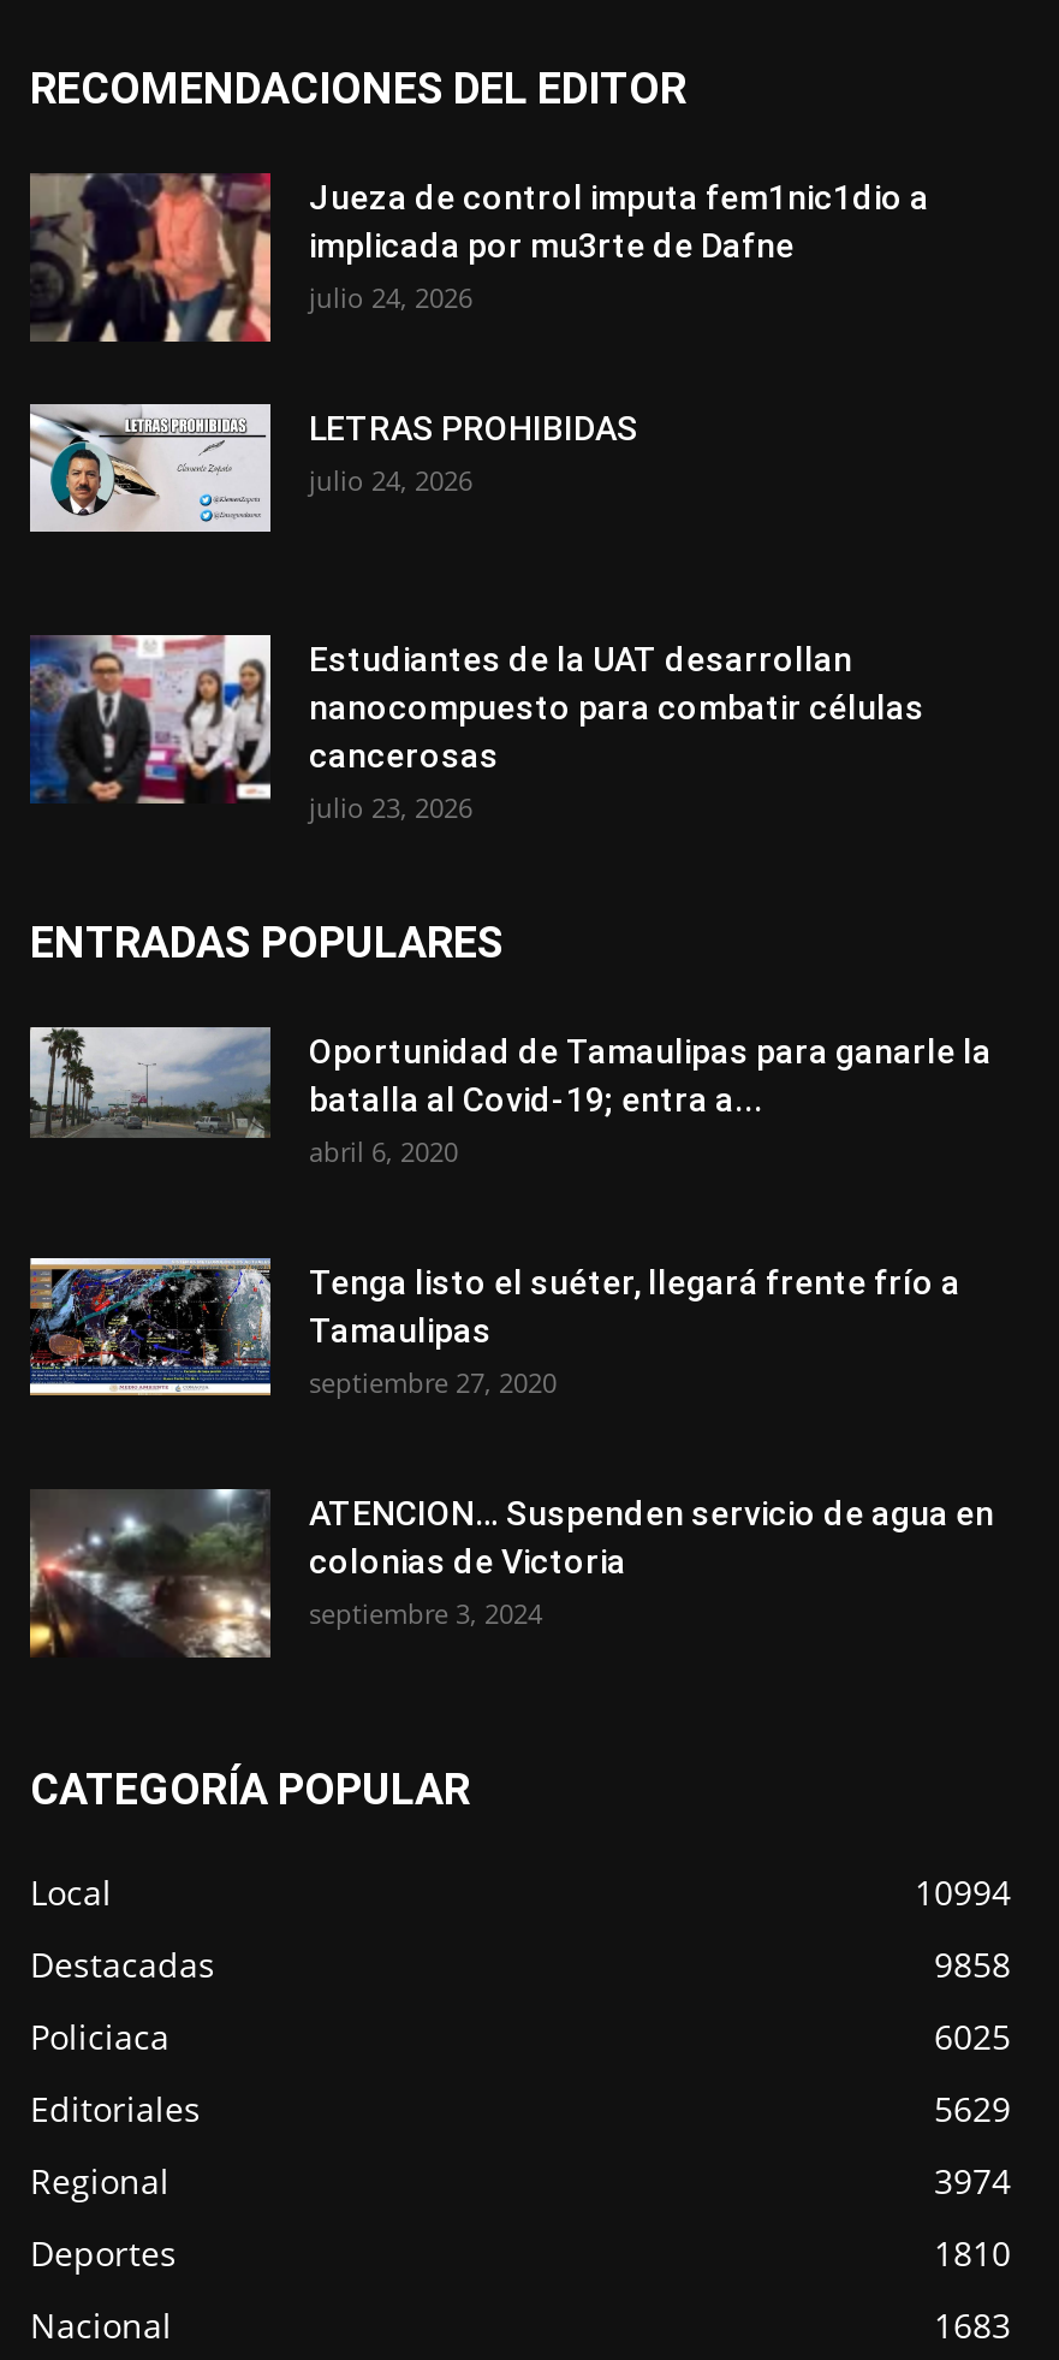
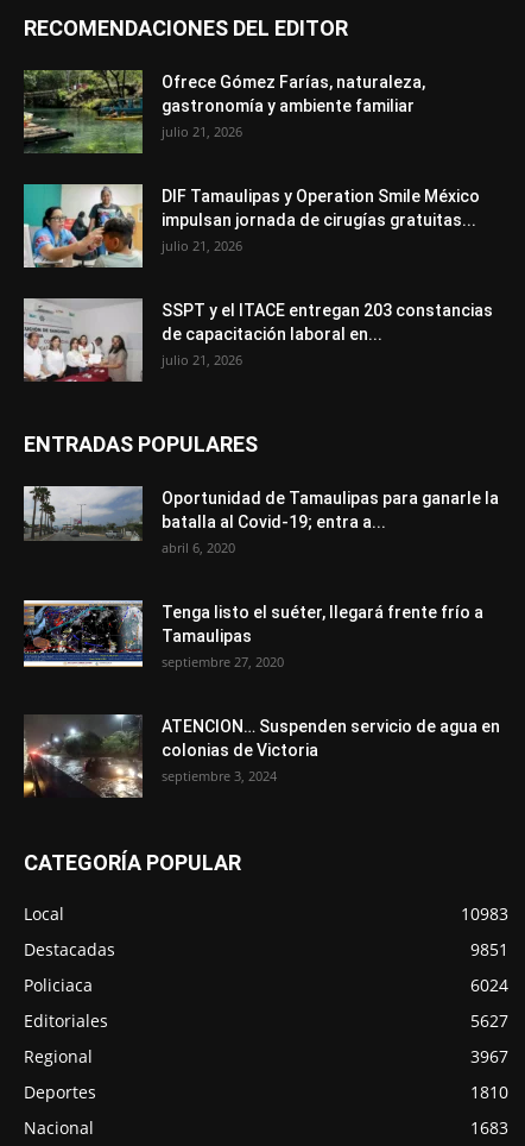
- [image]
- Jueza de control imputa fem1nic1dio a
- implicada por mu3rte de Dafne
- julio 24, 2026
+ [image]
+ Ofrece Gómez Farías, naturaleza,
+ gastronomía y ambiente familiar
+ julio 21, 2026

- [image]
- LETRAS PROHIBIDAS
- julio 24, 2026
+ [image]
+ DIF Tamaulipas y Operation Smile México
+ impulsan jornada de cirugías gratuitas...
+ julio 21, 2026

- [image]
- Estudiantes de la UAT desarrollan
- nanocompuesto para combatir células
- cancerosas
- julio 23, 2026
+ [image]
+ SSPT y el ITACE entregan 203 constancias
+ de capacitación laboral en...
+ julio 21, 2026

- 10994
+ 10983

- 9858
+ 9851

- 6025
+ 6024

- 5629
+ 5627

- 3974
+ 3967
